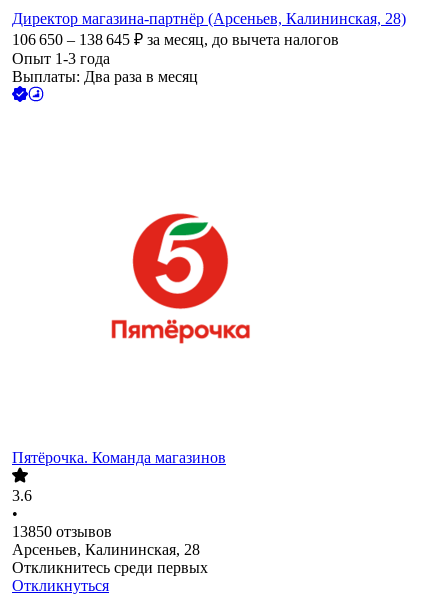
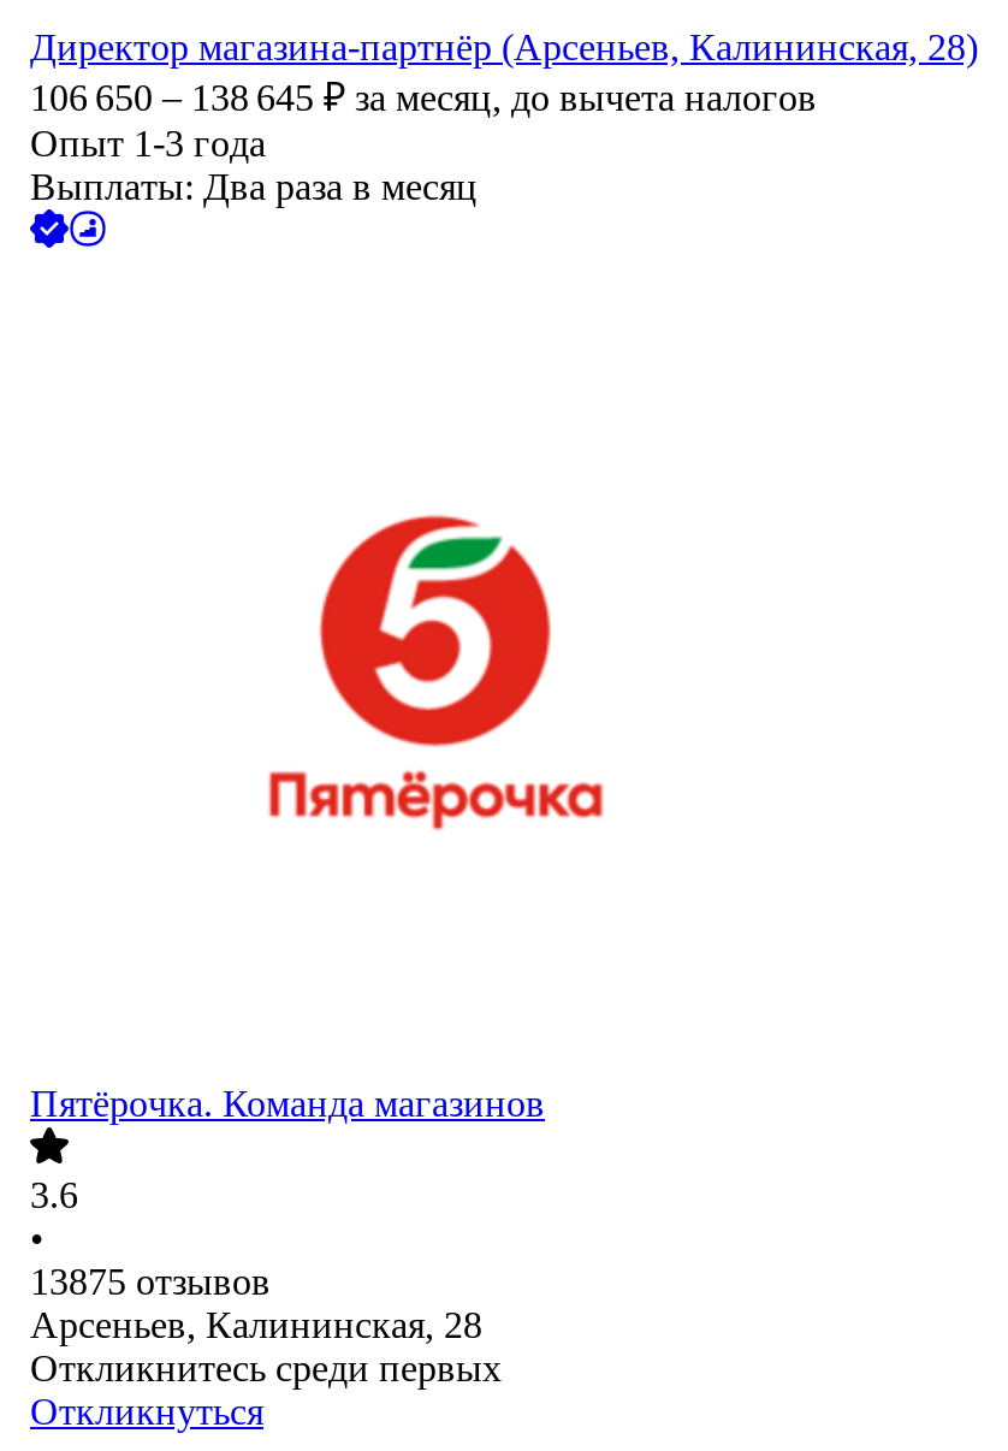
- 13850 отзывов
+ 13875 отзывов
